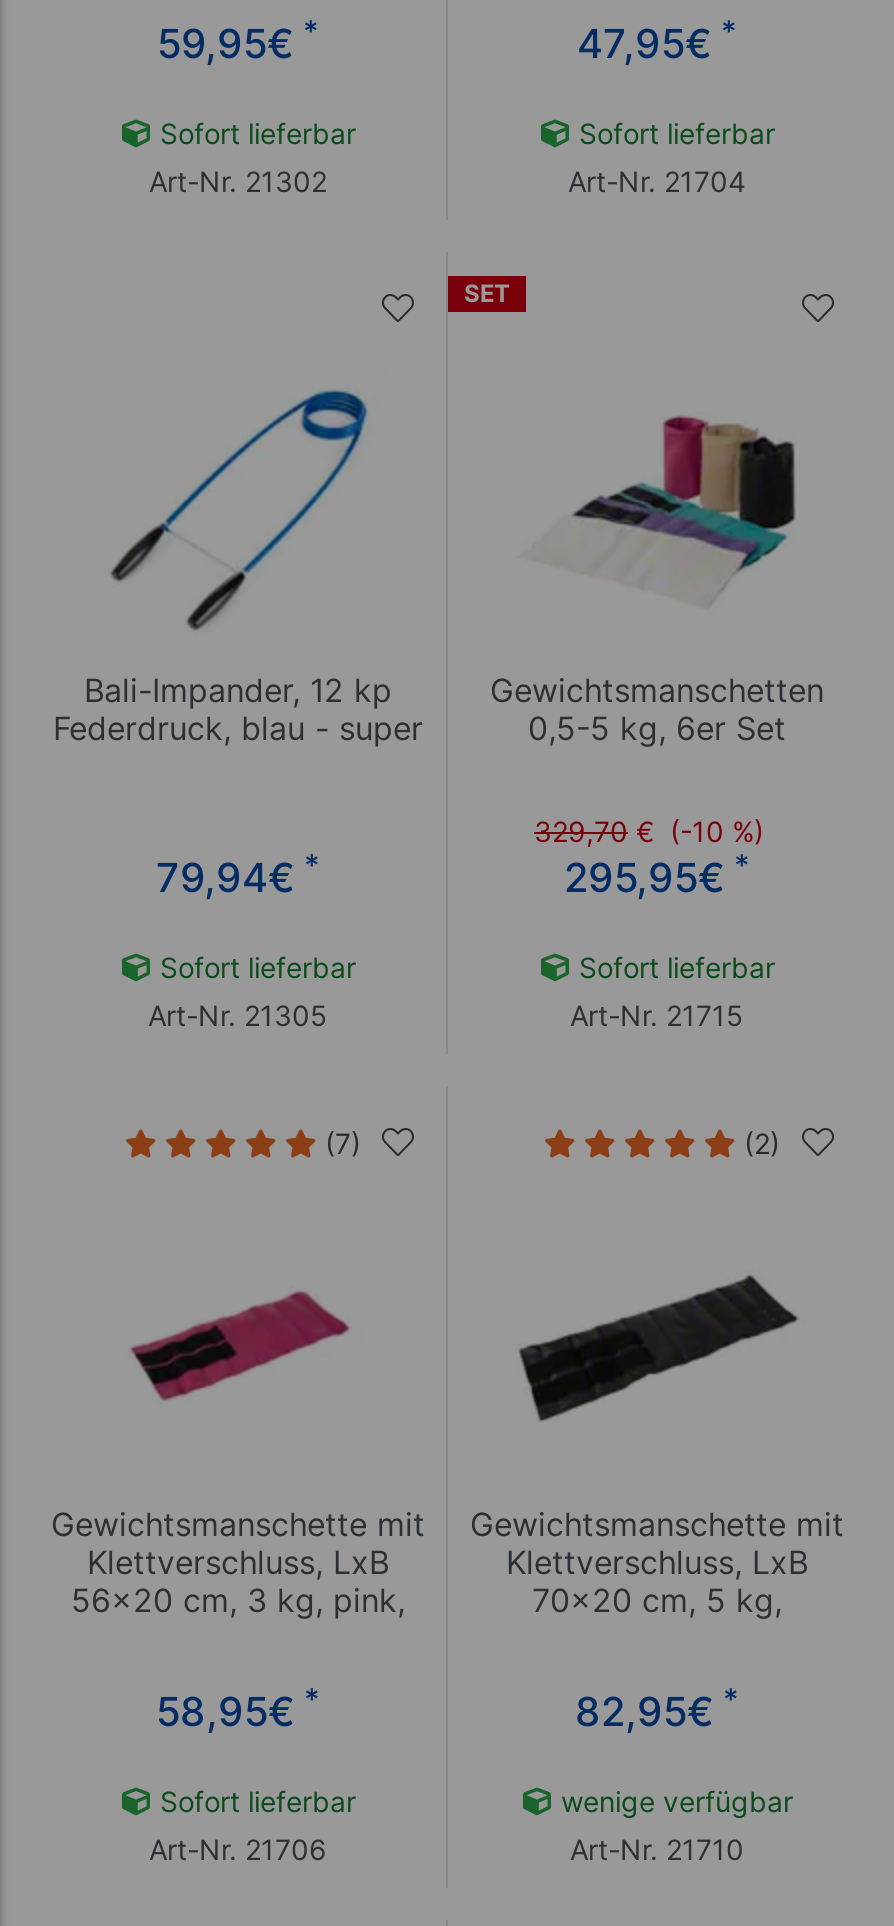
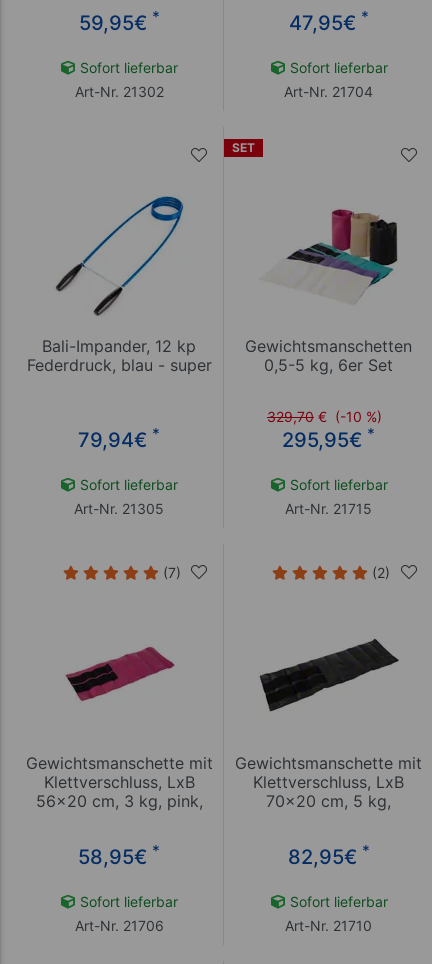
- wenige verfügbar
+ Sofort lieferbar
